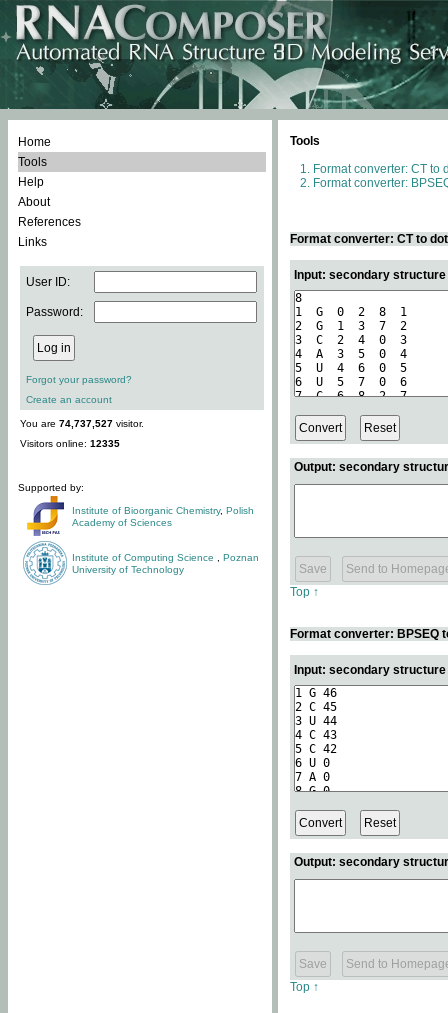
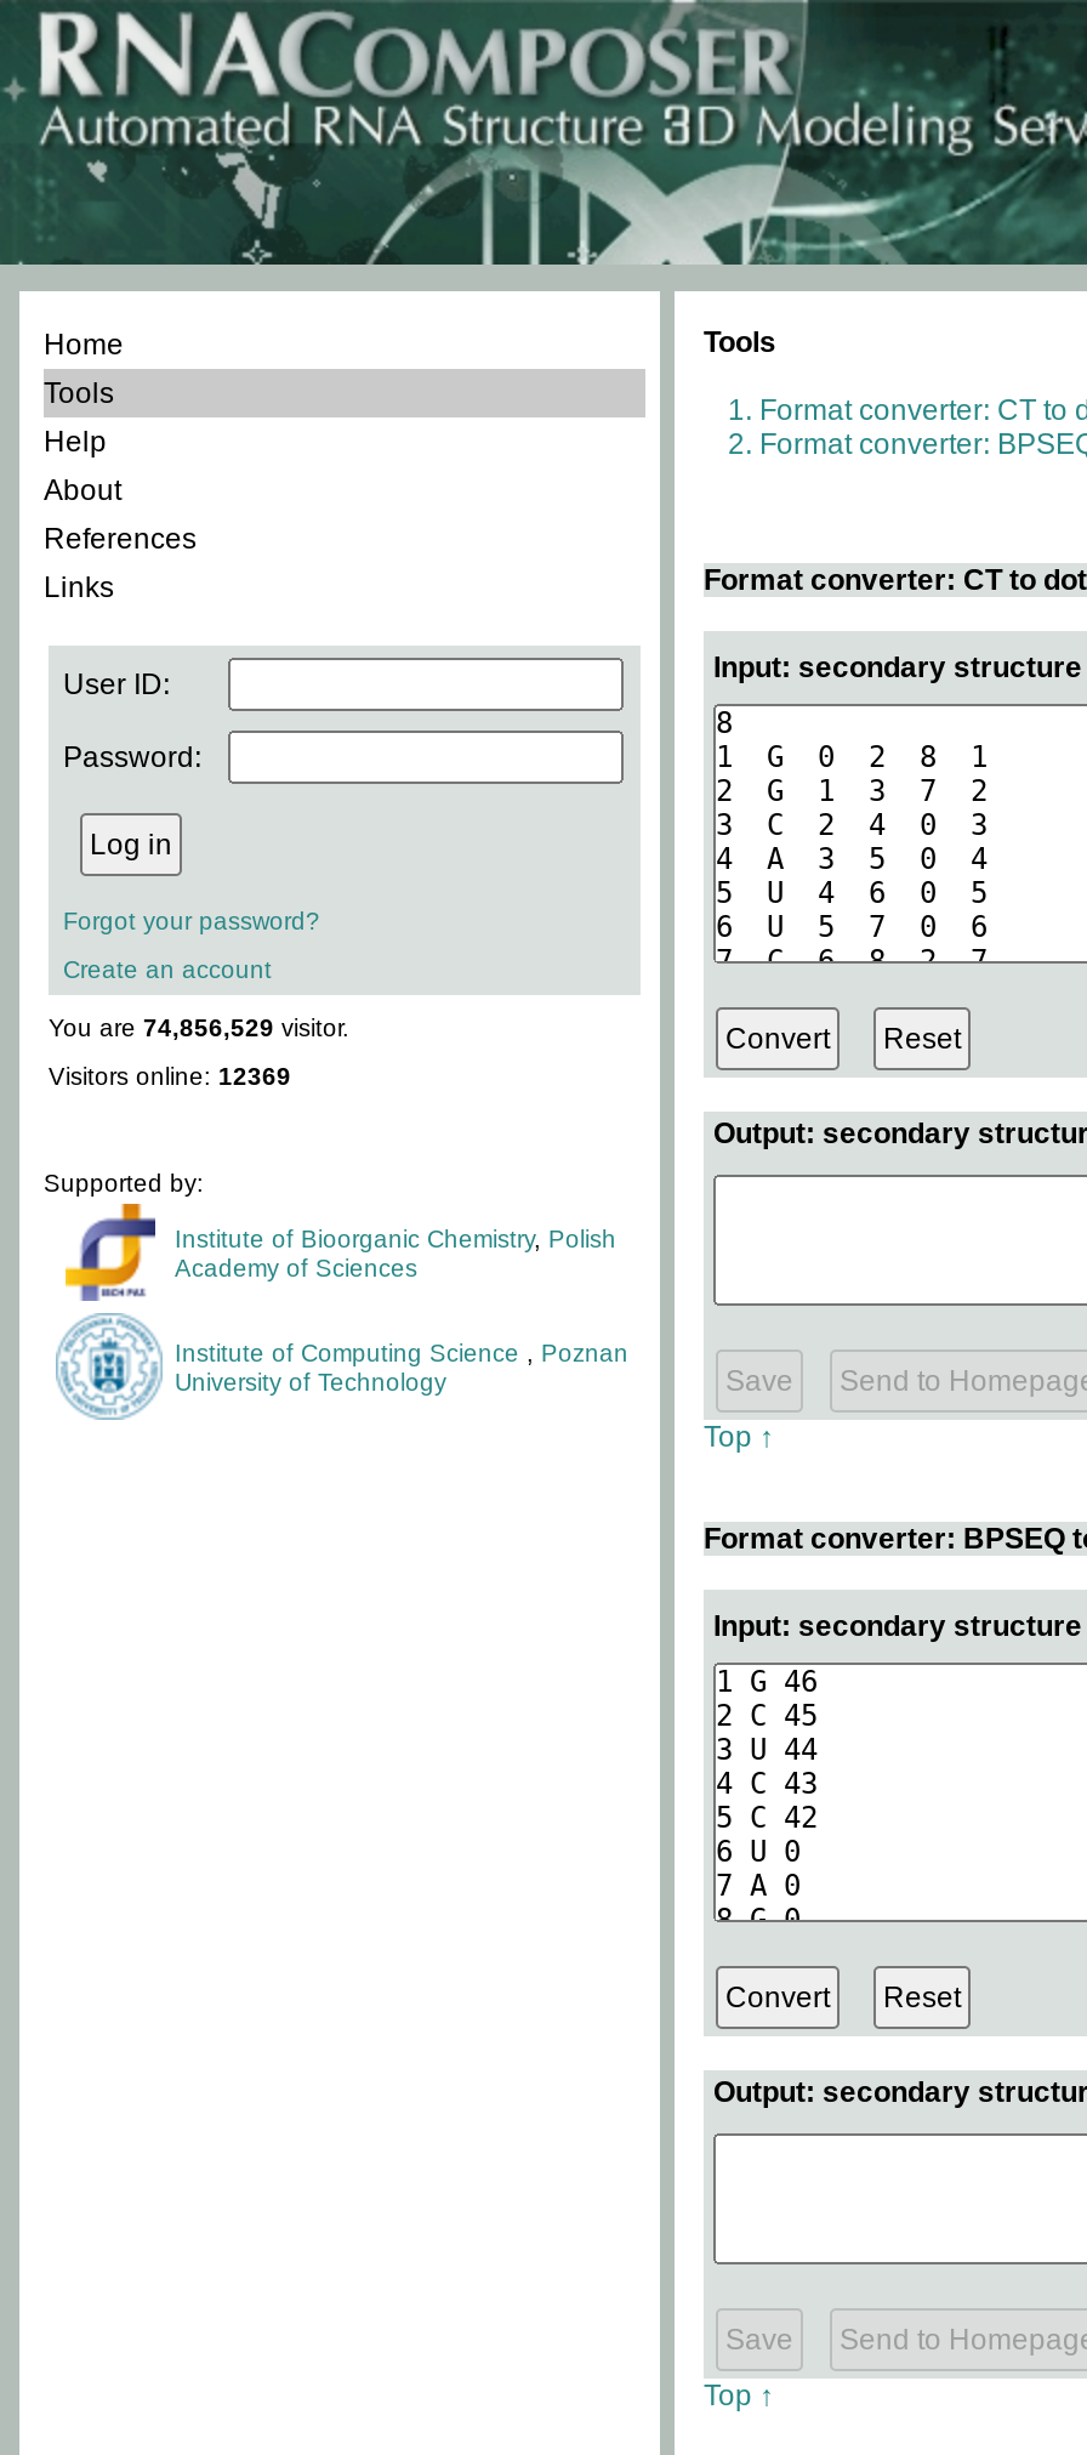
- You are 74,737,527 visitor.
+ You are 74,856,529 visitor.

- Visitors online: 12335
+ Visitors online: 12369
